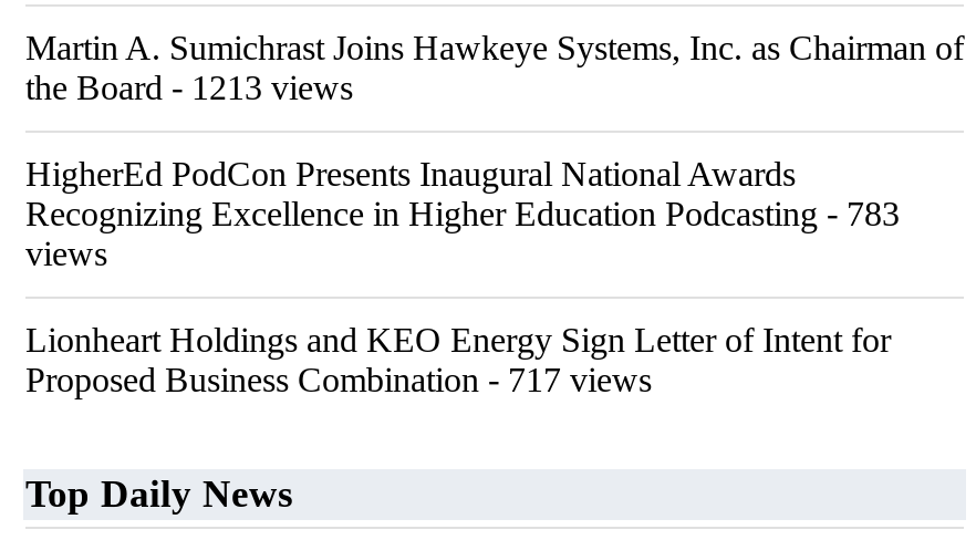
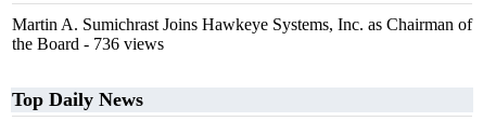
- the Board - 1213 views
- HigherEd PodCon Presents Inaugural National Awards
- Recognizing Excellence in Higher Education Podcasting - 783
- views
- Lionheart Holdings and KEO Energy Sign Letter of Intent for
- Proposed Business Combination - 717 views
+ the Board - 736 views
